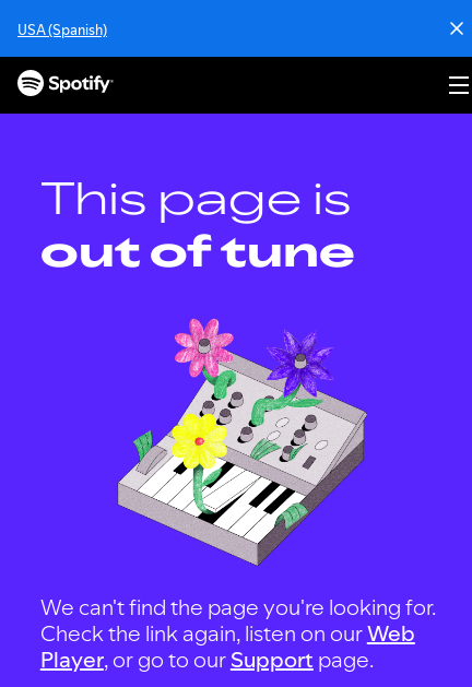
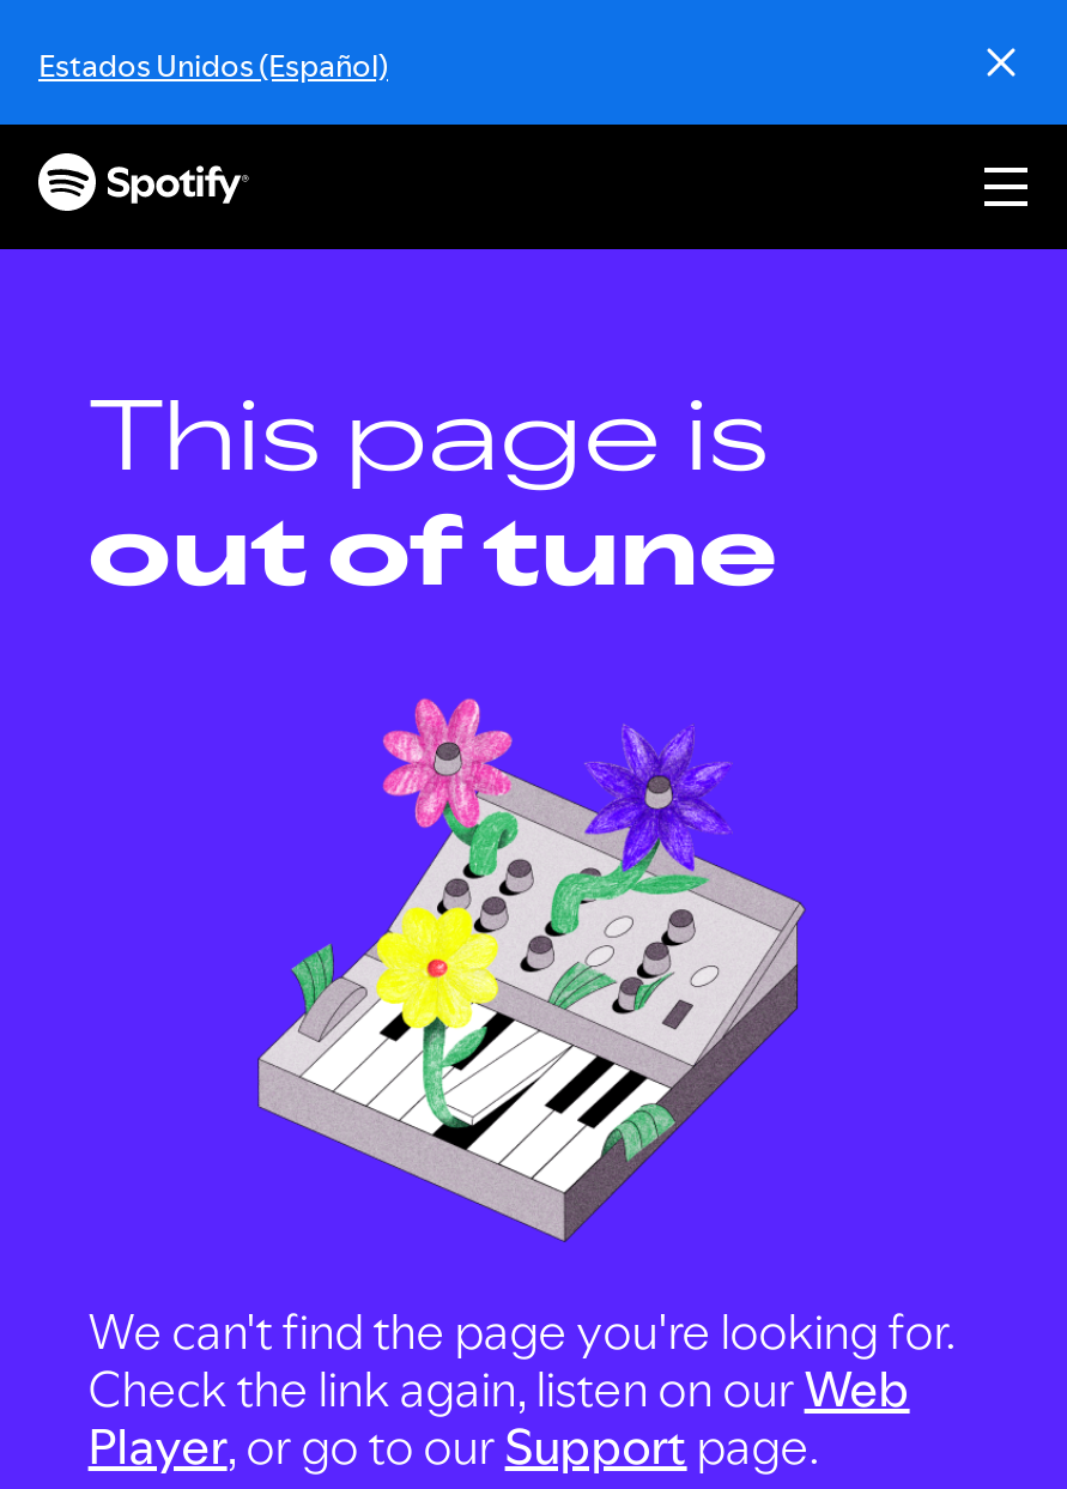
- USA (Spanish)
+ Estados Unidos (Español)
